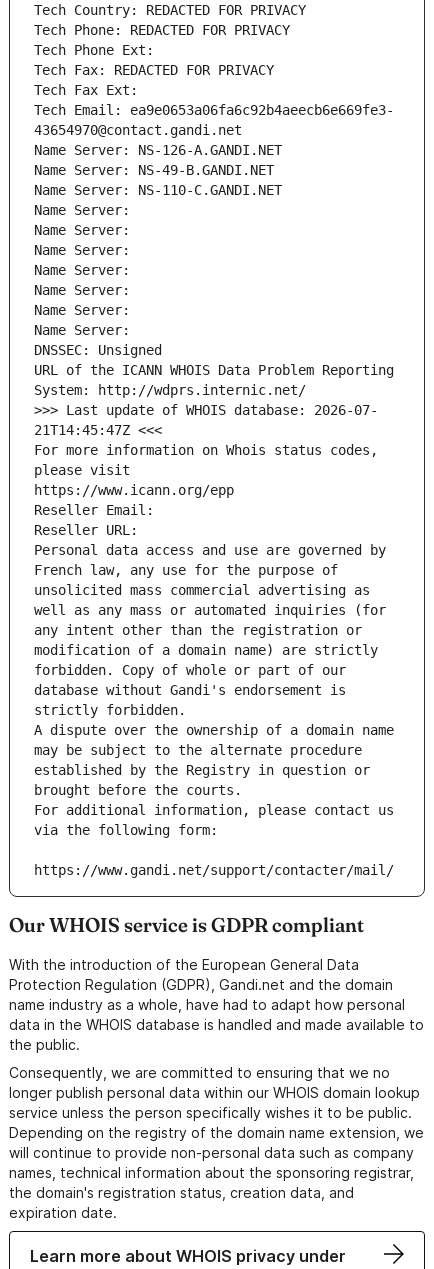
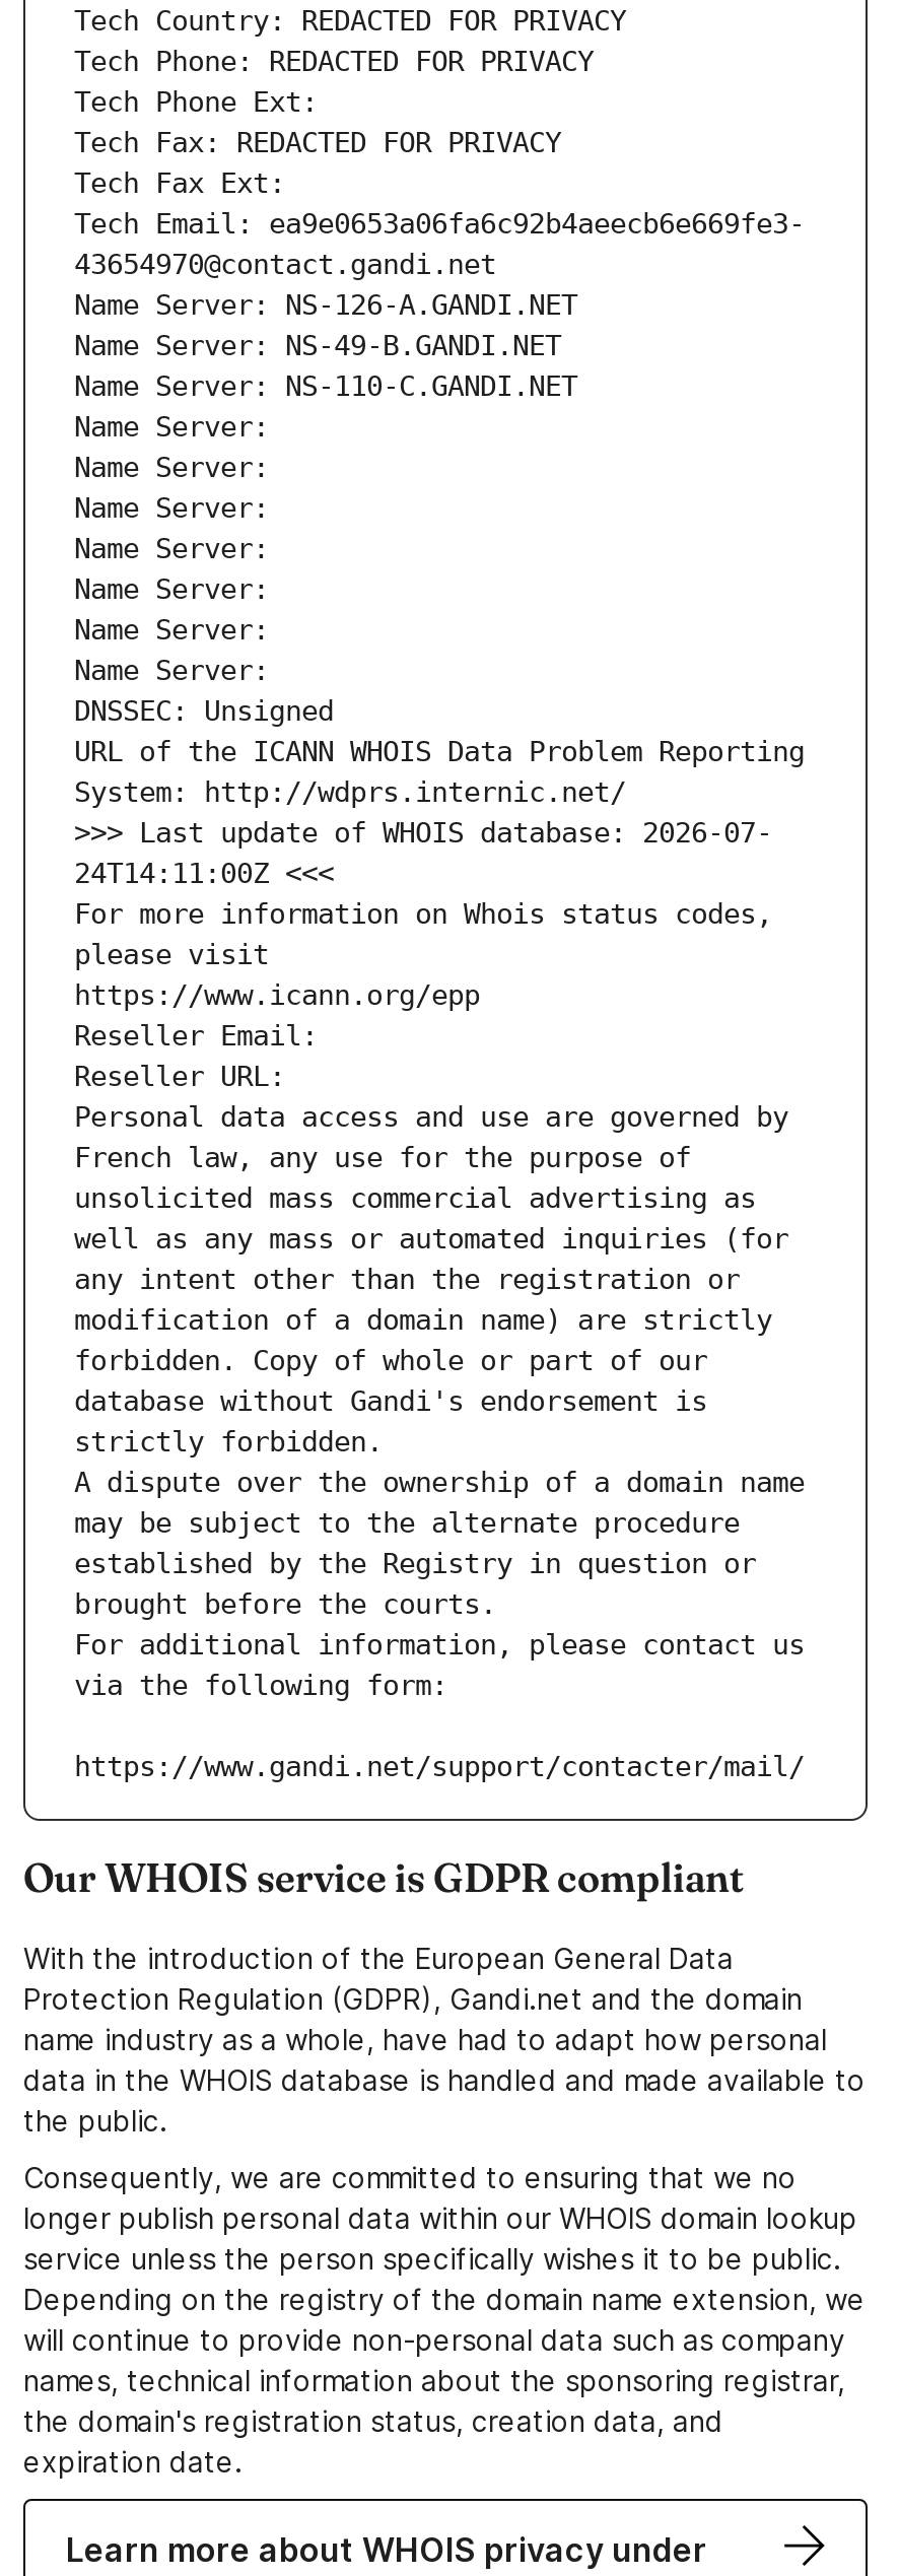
- 21T14:45:47Z <<<
+ 24T14:11:00Z <<<
